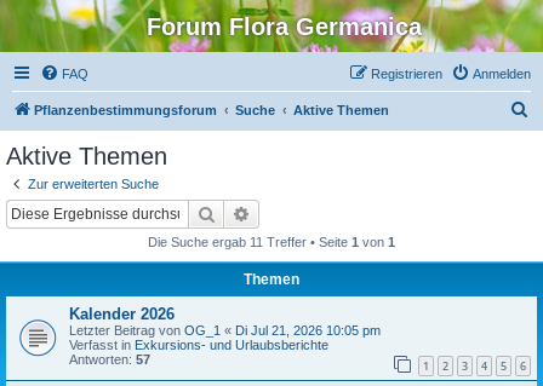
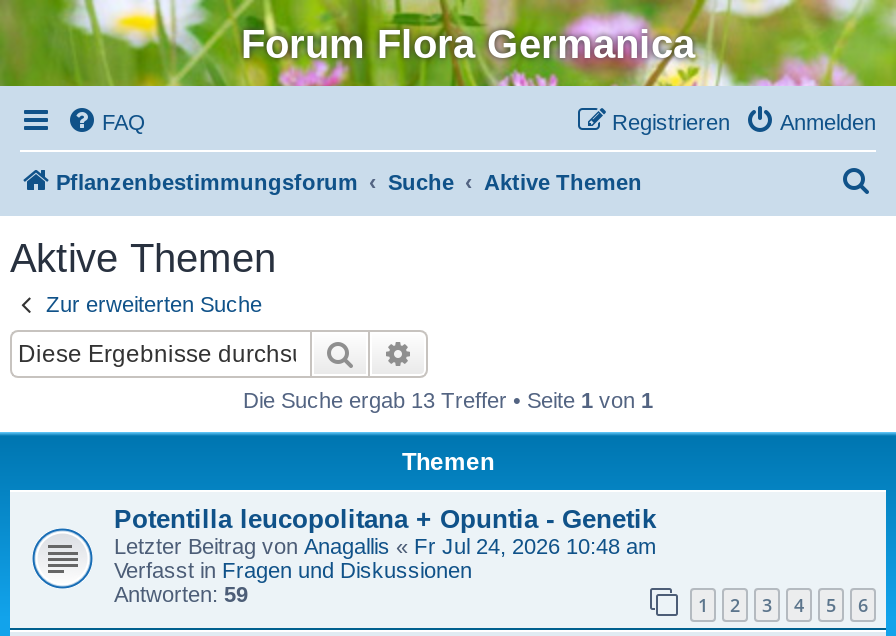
- Die Suche ergab 11 Treffer • Seite 1 von 1
+ Die Suche ergab 13 Treffer • Seite 1 von 1

- Kalender 2026
- Letzter Beitrag von OG_1 «Di Jul 21, 2026 10:05 pm
- Verfasst in Exkursions- und Urlaubsberichte
- Antworten: 57
+ Potentilla leucopolitana + Opuntia - Genetik
+ Letzter Beitrag von Anagallis «Fr Jul 24, 2026 10:48 am
+ Verfasst in Fragen und Diskussionen
+ Antworten: 59
